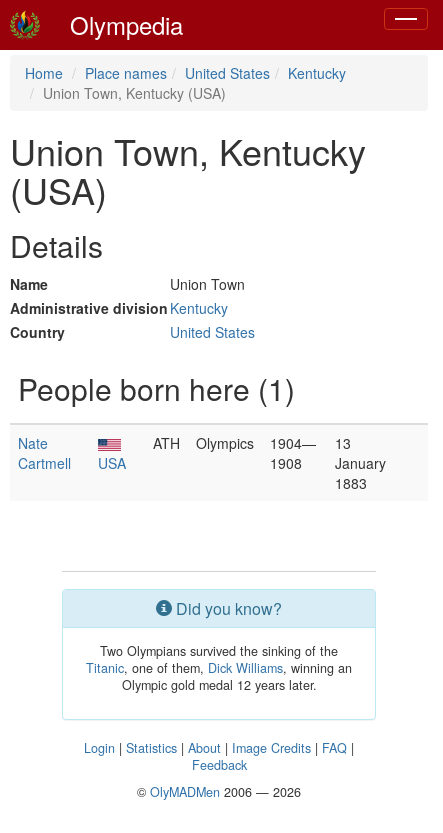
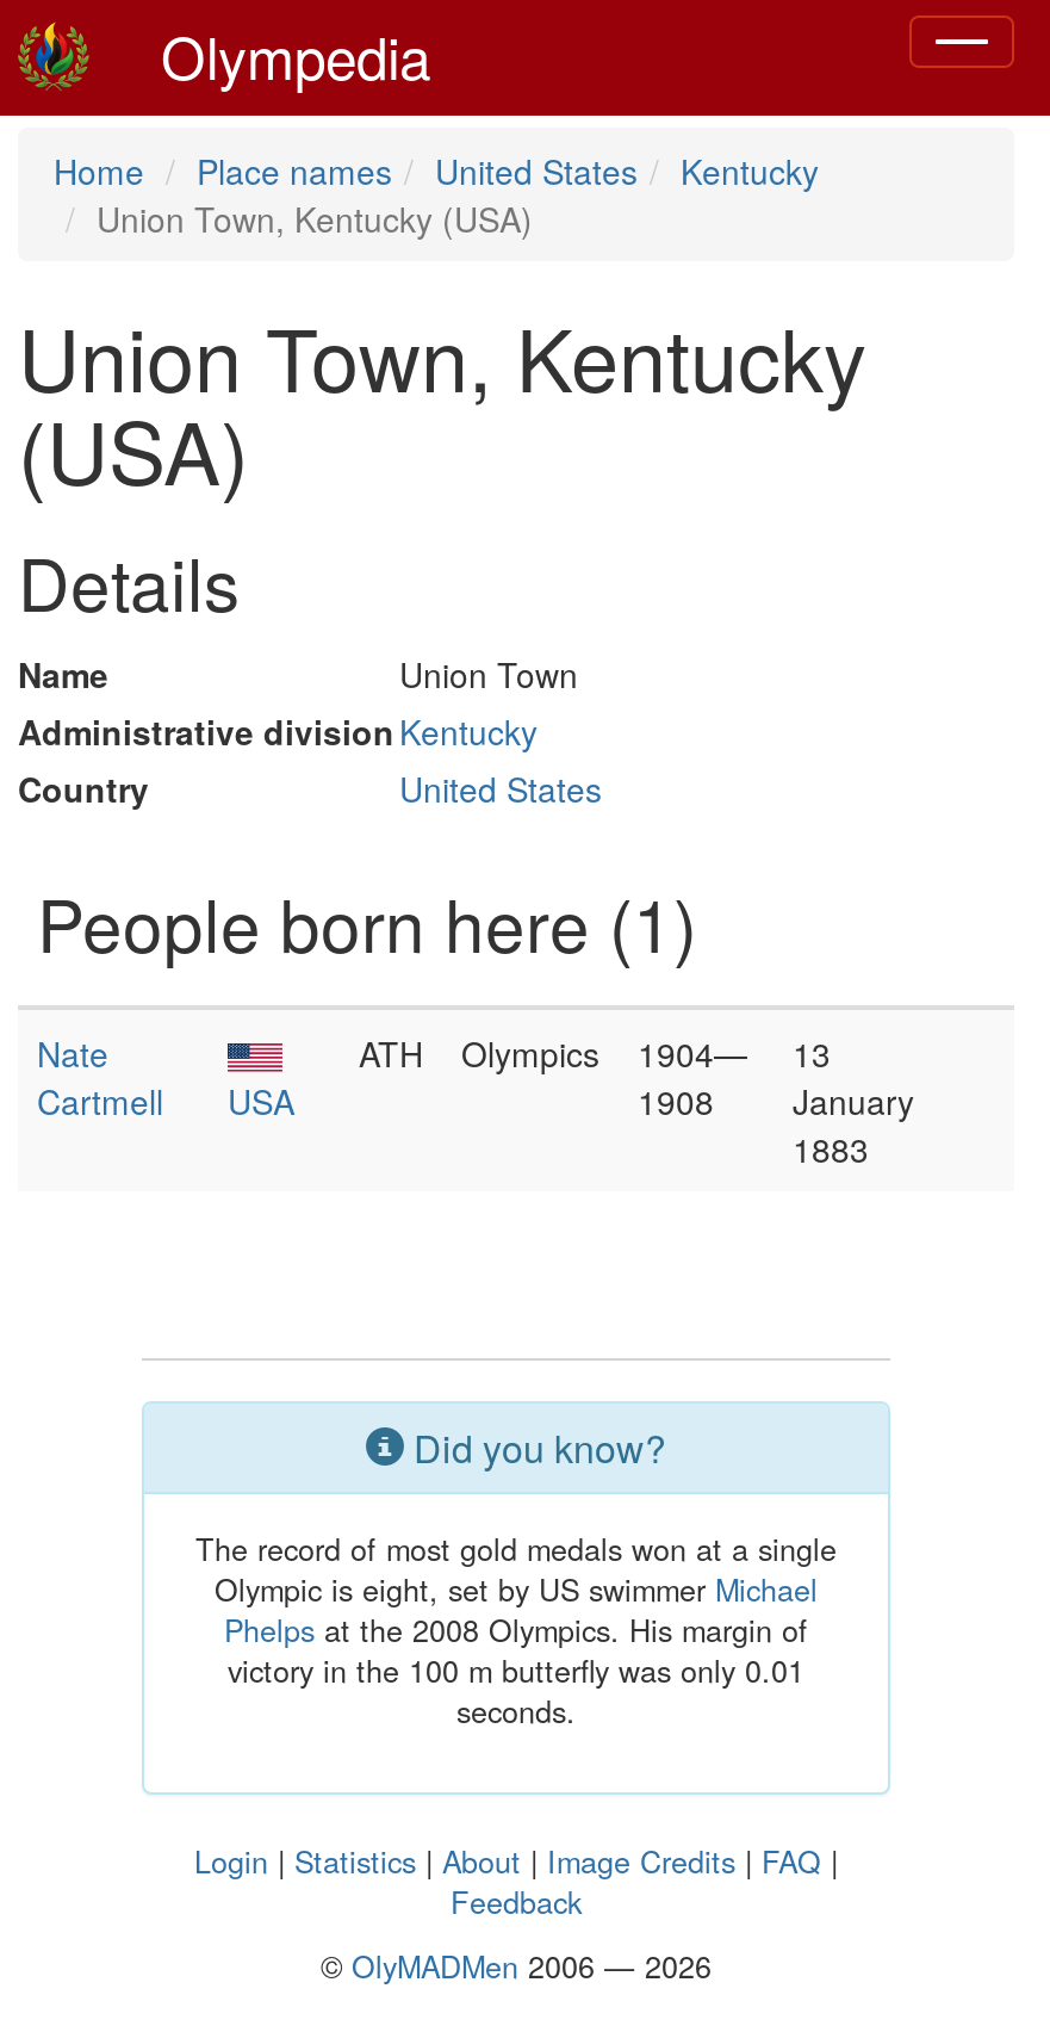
- Two Olympians survived the sinking of the
- Titanic, one of them, Dick Williams, winning an
- Olympic gold medal 12 years later.
+ The record of most gold medals won at a single
+ Olympic is eight, set by US swimmer Michael
+ Phelps at the 2008 Olympics. His margin of
+ victory in the 100 m butterfly was only 0.01
+ seconds.
